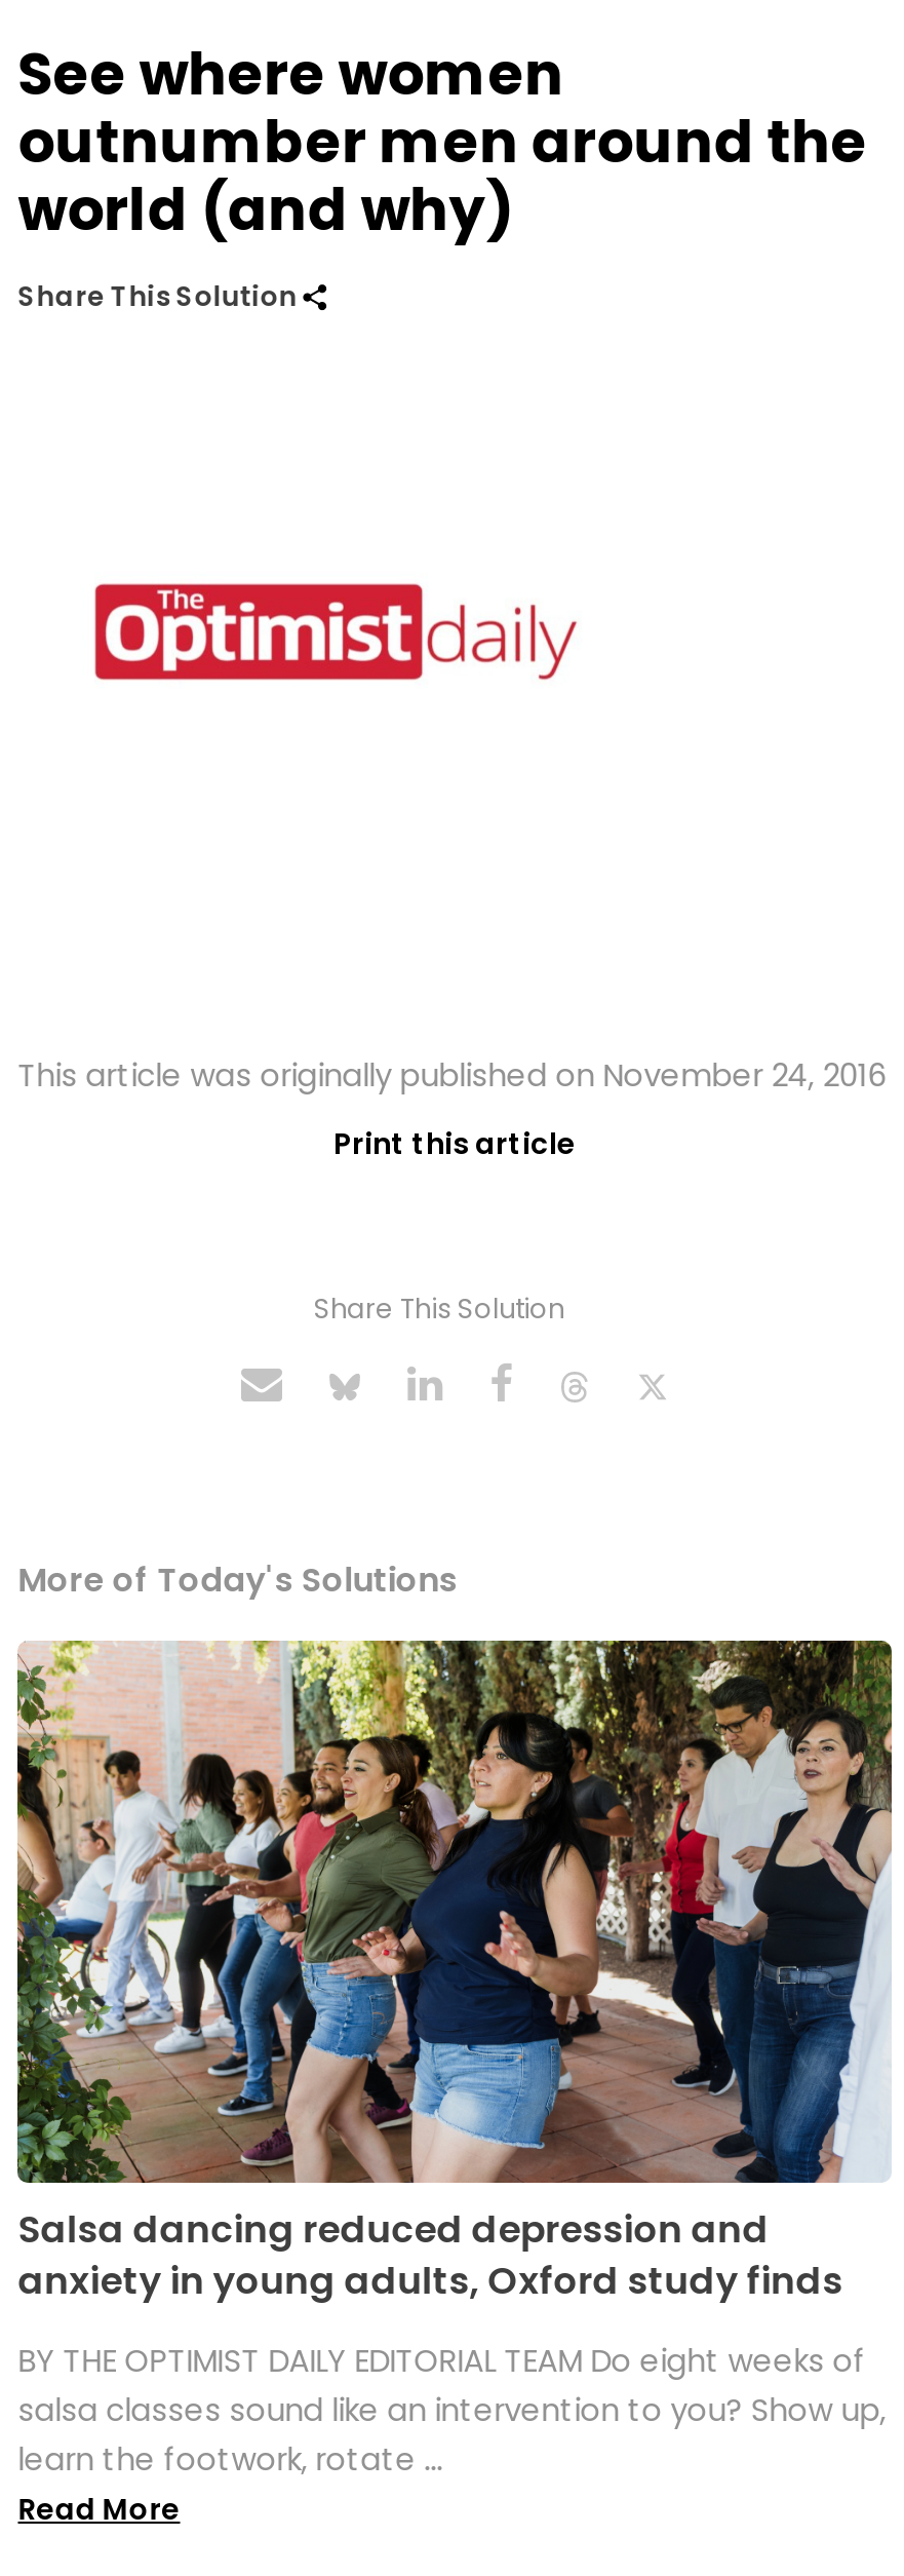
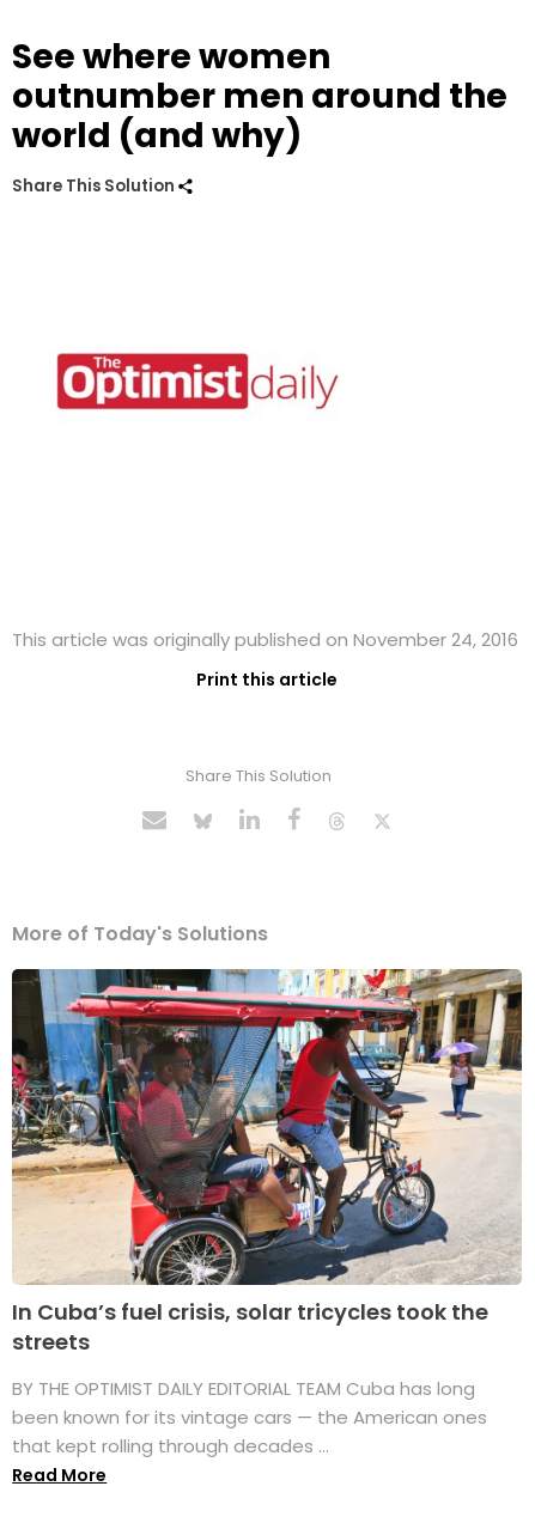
- [image]
- Salsa dancing reduced depression and
- anxiety in young adults, Oxford study finds
+ [image]
+ In Cuba’s fuel crisis, solar tricycles took the
+ streets

- BY THE OPTIMIST DAILY EDITORIAL TEAM Do eight weeks of
- salsa classes sound like an intervention to you? Show up,
- learn the footwork, rotate ...
+ BY THE OPTIMIST DAILY EDITORIAL TEAM Cuba has long
+ been known for its vintage cars — the American ones
+ that kept rolling through decades ...
